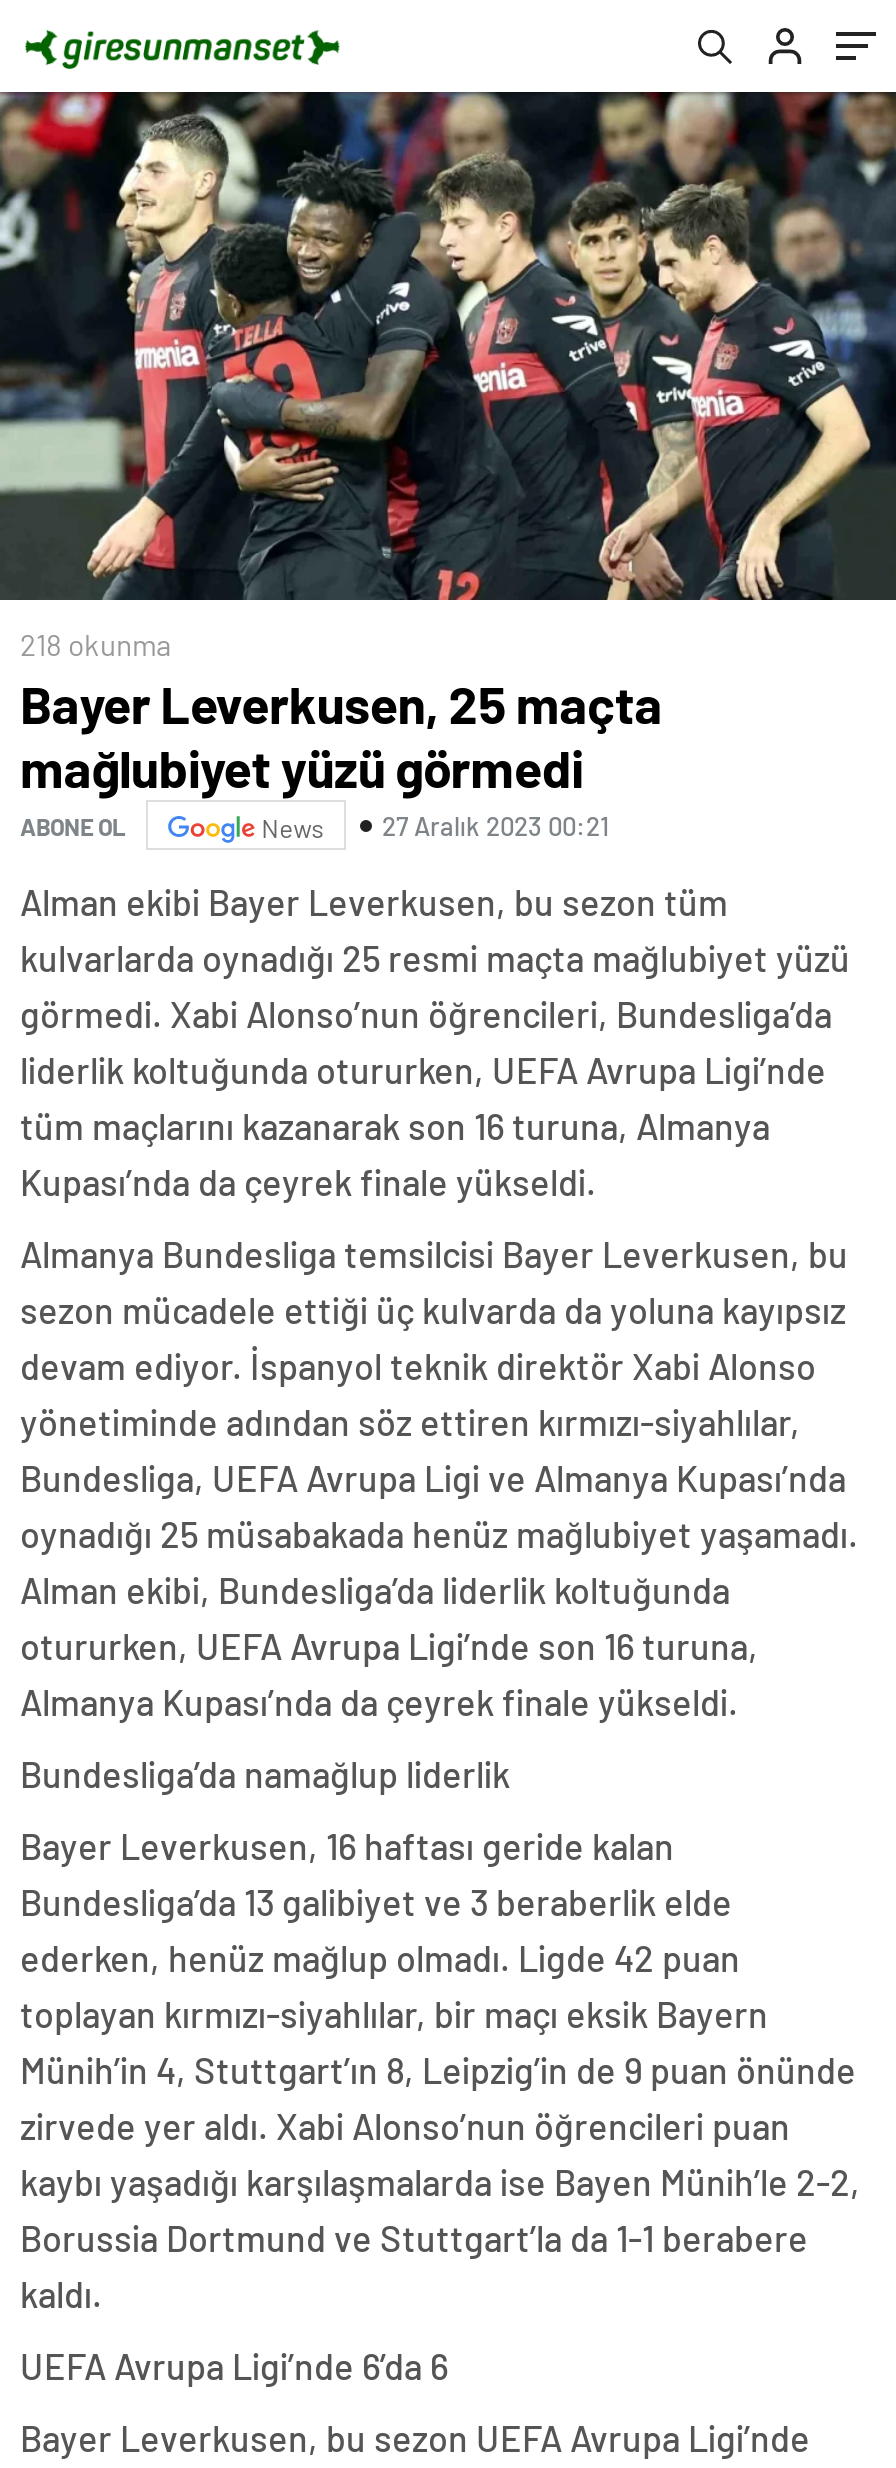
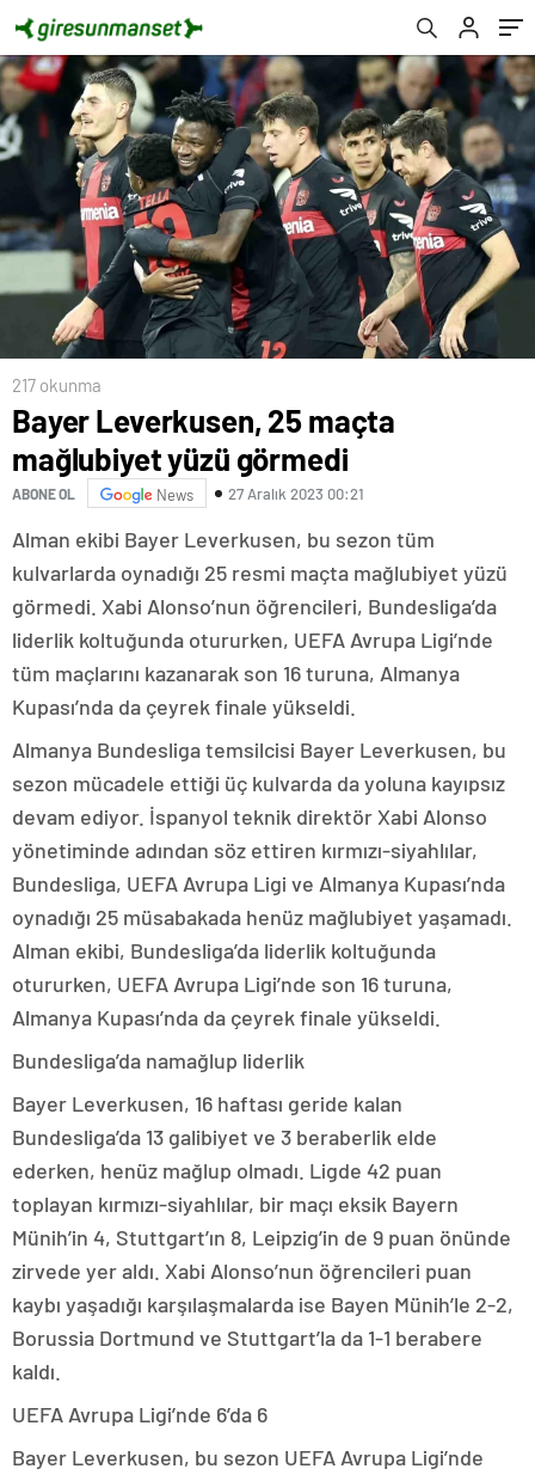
- 218 okunma
+ 217 okunma
